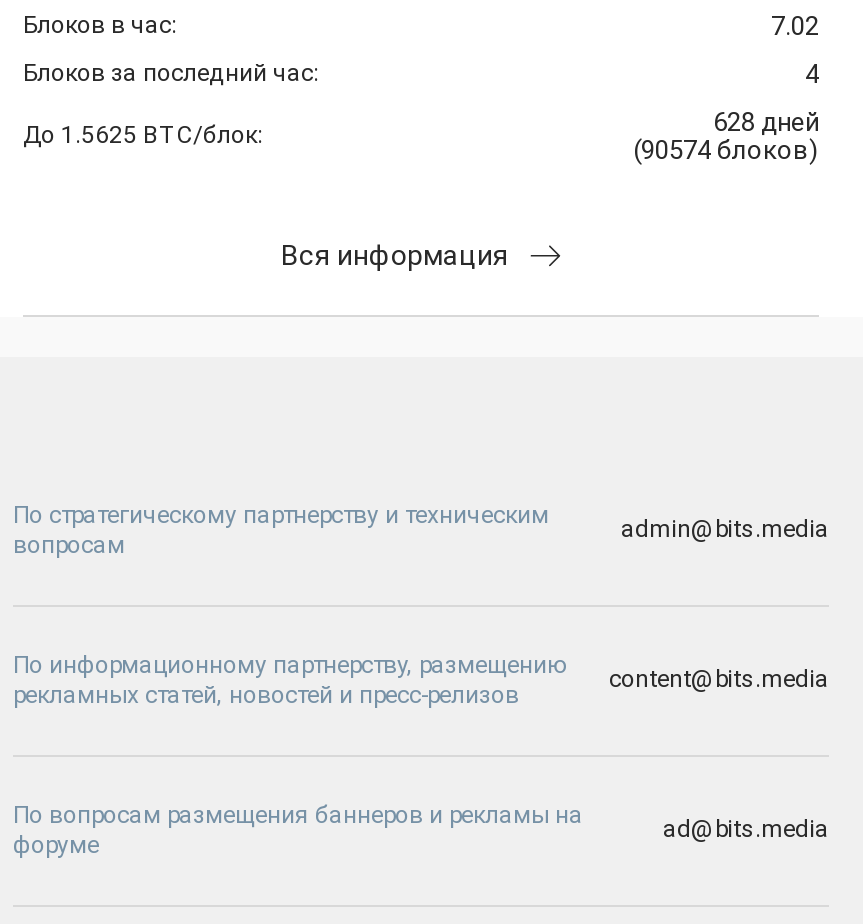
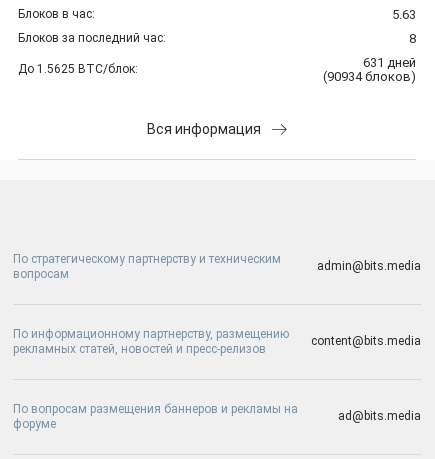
- 7.02
+ 5.63

- 4
+ 8

- 628 дней
+ 631 дней

- (90574 блоков)
+ (90934 блоков)
